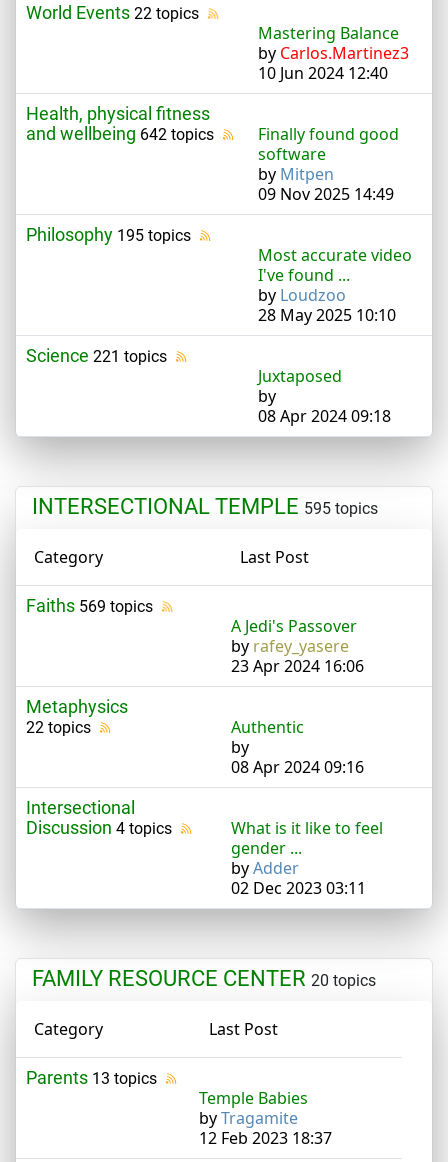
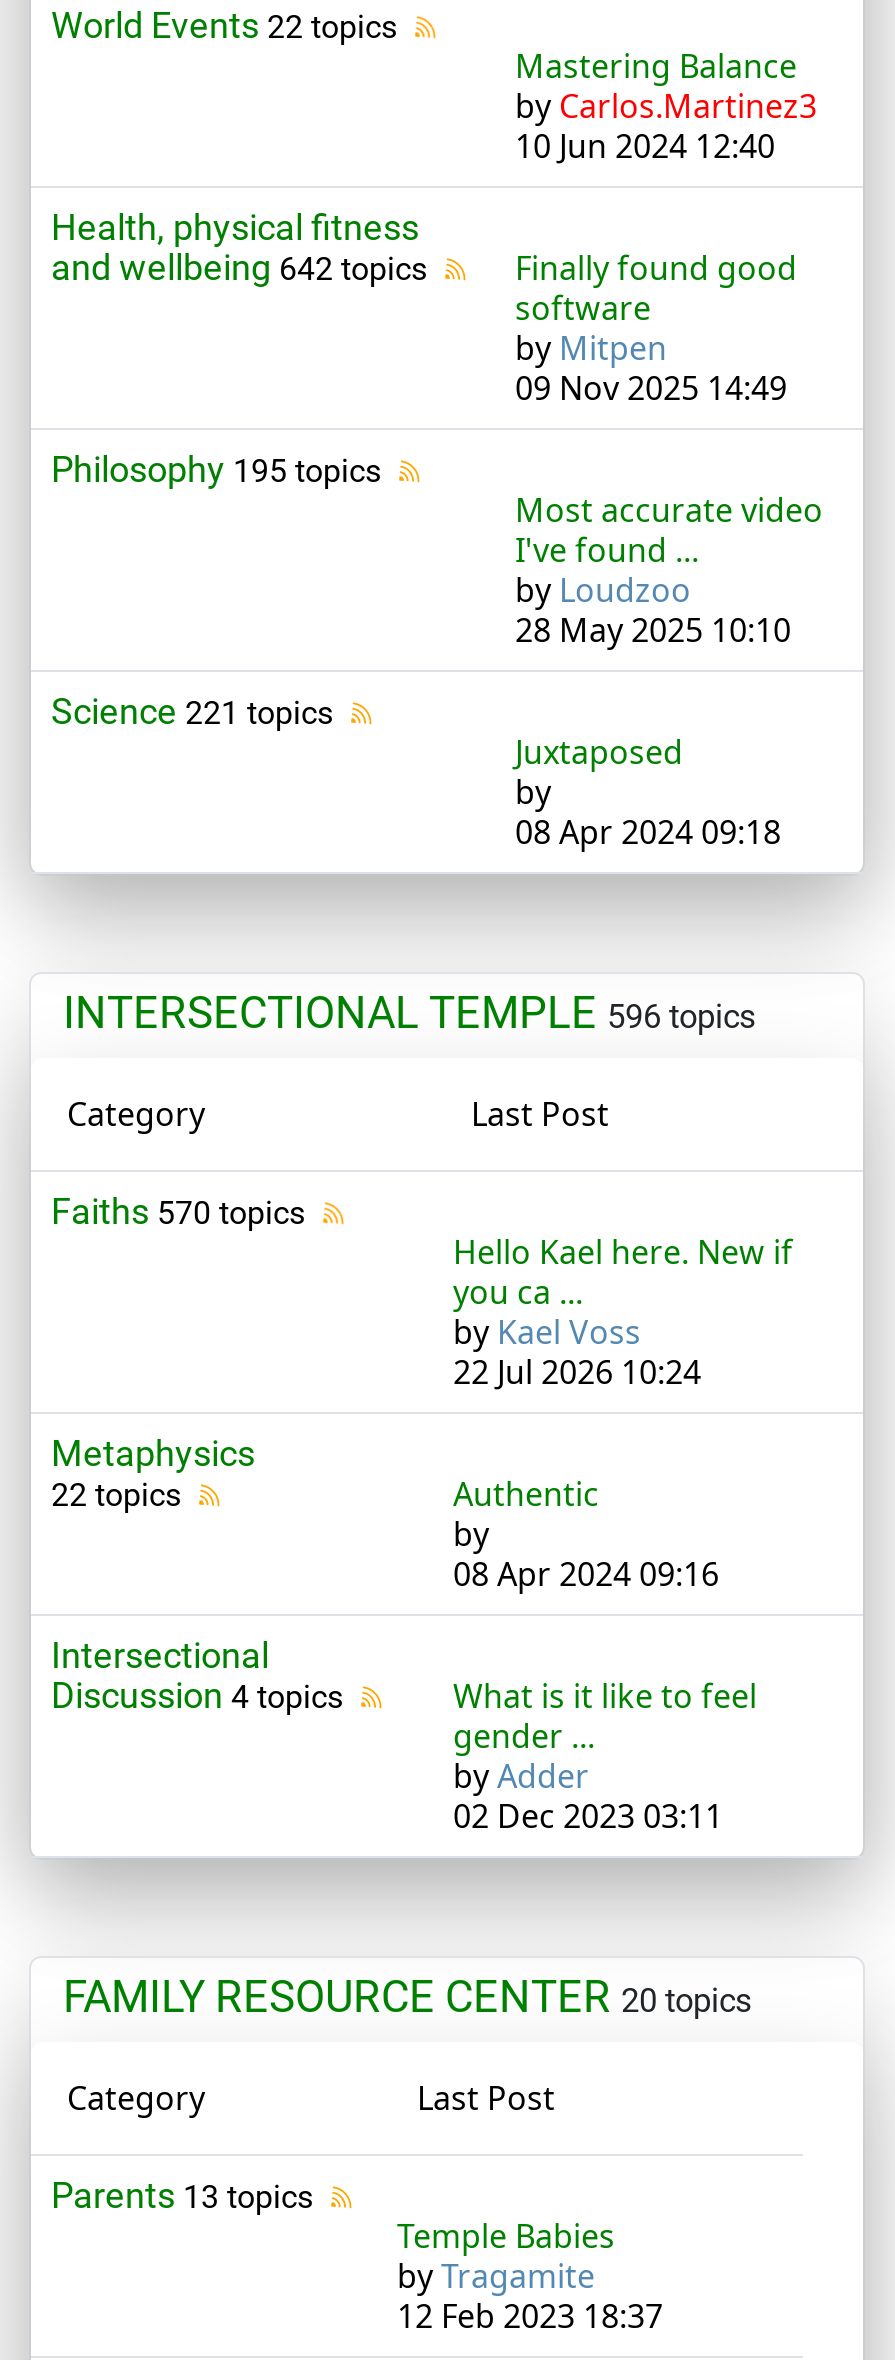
- INTERSECTIONAL TEMPLE 595 topics
+ INTERSECTIONAL TEMPLE 596 topics

- Faiths 569 topics
- A Jedi's Passover
- by rafey_yasere
- 23 Apr 2024 16:06
+ Faiths 570 topics
+ Hello Kael here. New if
+ you ca ...
+ by Kael Voss
+ 22 Jul 2026 10:24
